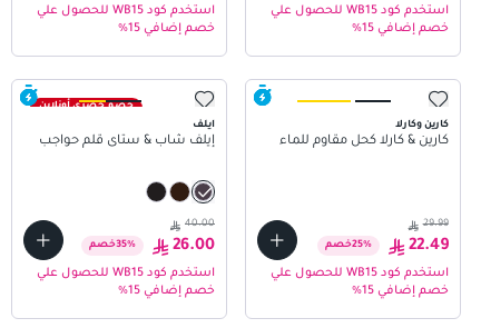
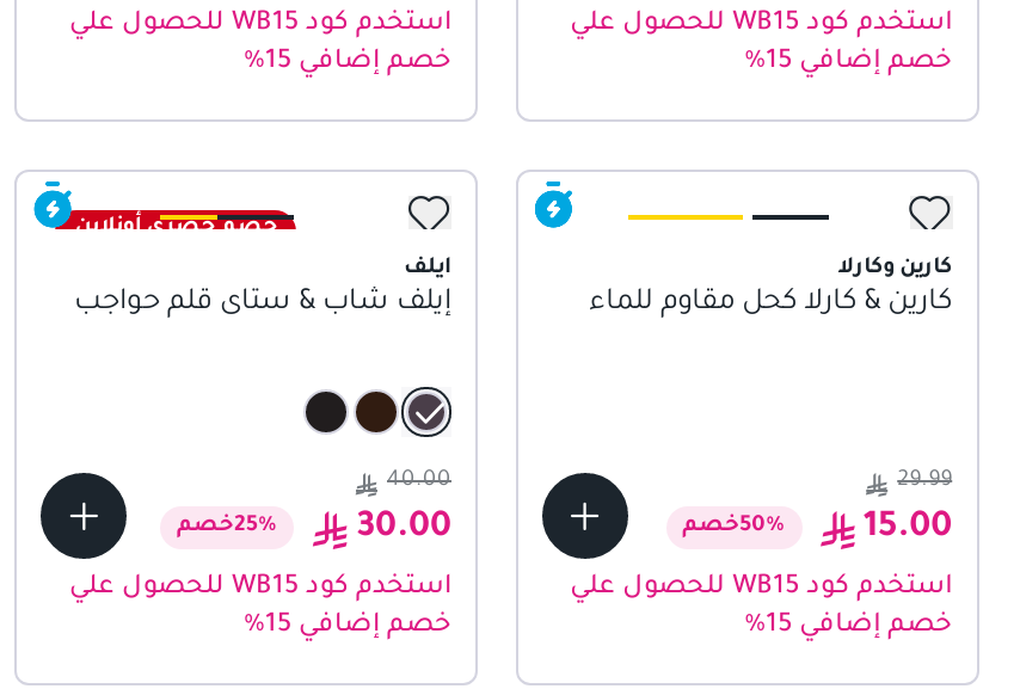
- 35%خصم
+ 25%خصم

- 26.00
+ 30.00

- 25%خصم
+ 50%خصم

- 22.49
+ 15.00
